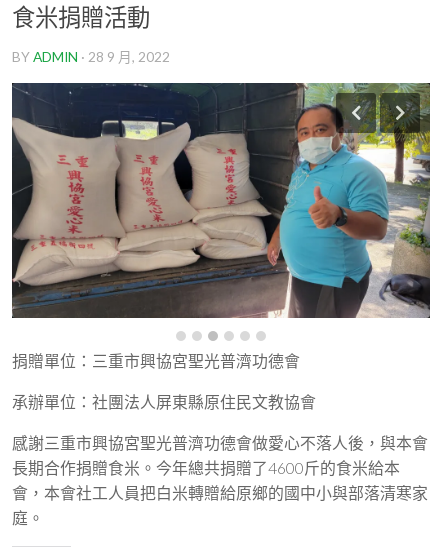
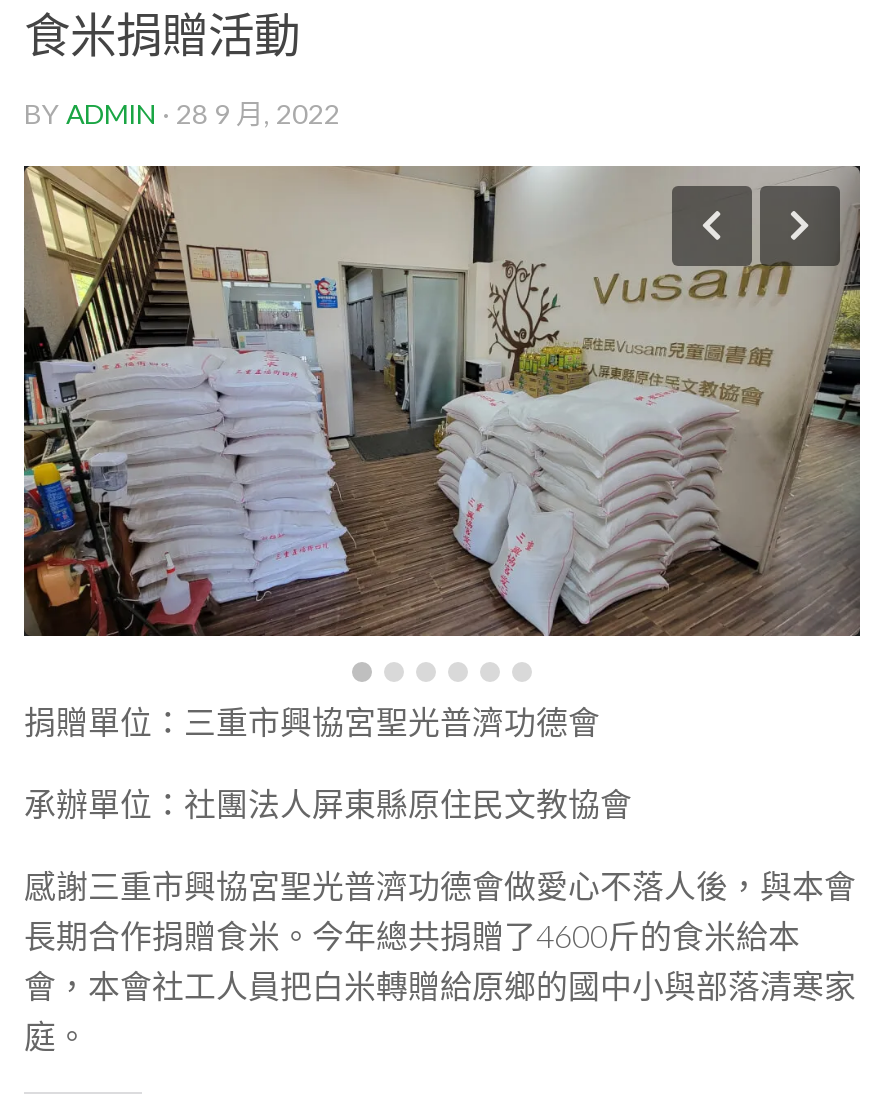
- [image]
+ [image]
